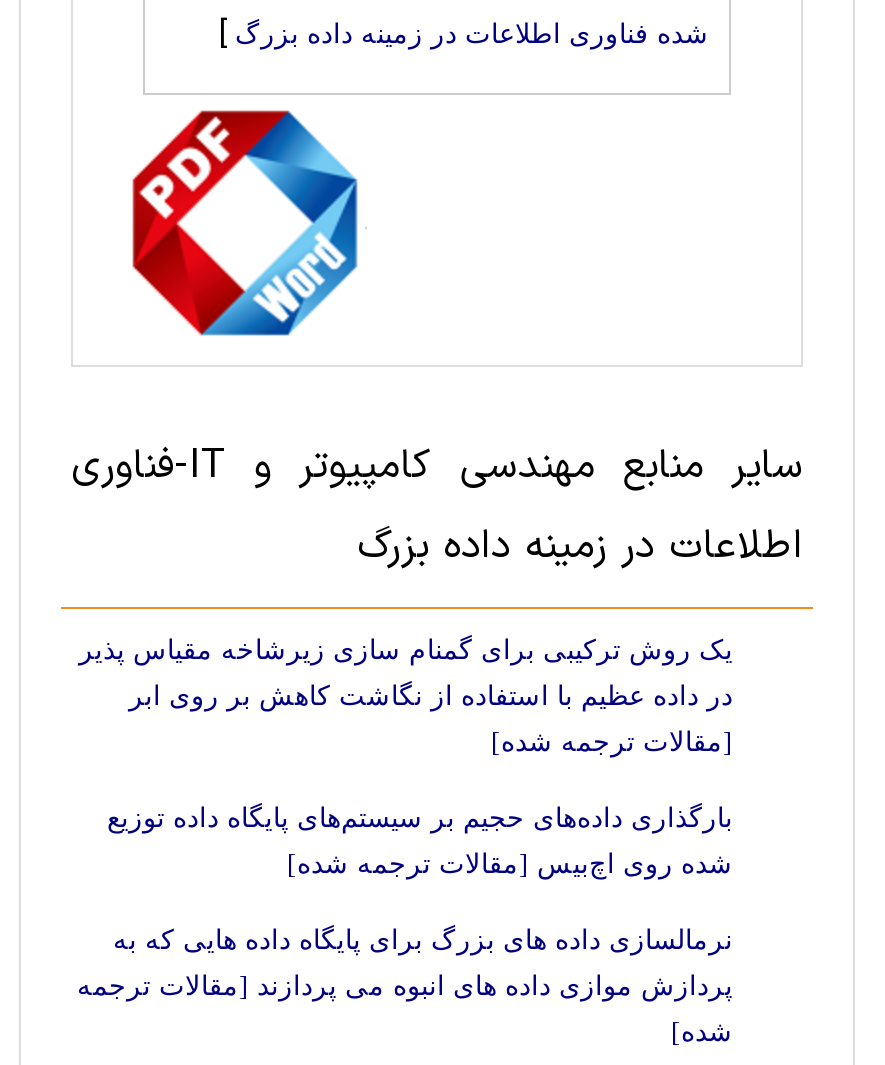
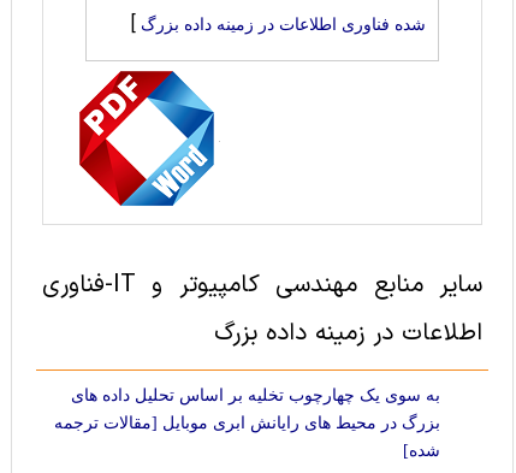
- یک روش ترکیبی برای گمنام سازی زیرشاخه مقیاس پذیر
- در داده عظیم با استفاده از نگاشت کاهش بر روی ابر
- [مقالات ترجمه شده]
- بارگذاری داده‌های حجیم بر سیستم‌های پایگاه‌ داده توزیع
- شده روی اچ‌بیس [مقالات ترجمه شده]
- نرمالسازی داده های بزرگ برای پایگاه داده هایی که به
- پردازش موازی داده های انبوه می پردازند [مقالات ترجمه
+ به سوی یک چهارچوب تخلیه بر اساس تحلیل داده های
+ بزرگ در محیط های رایانش ابری موبایل [مقالات ترجمه
